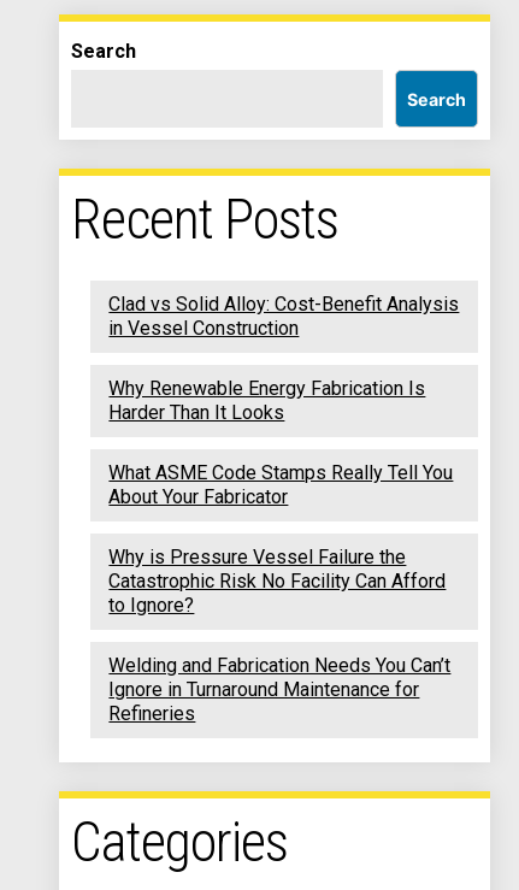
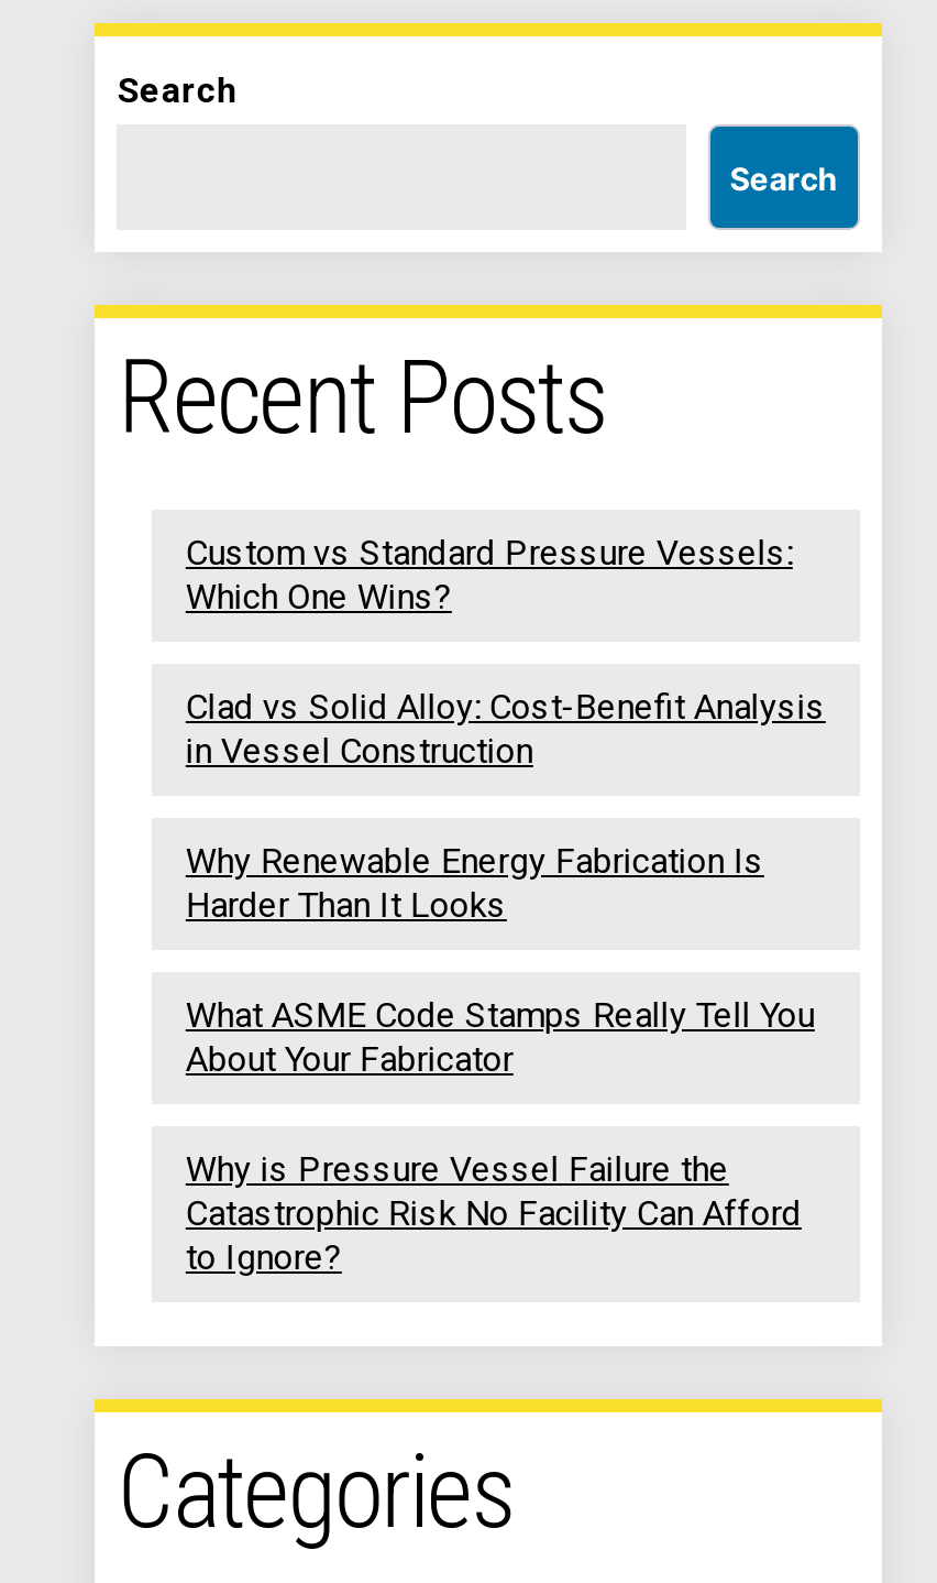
+ Custom vs Standard Pressure Vessels:
+ Which One Wins?

moved down: Clad vs Solid Alloy: Cost-Benefit Analysis | in Vessel Construction | Why Renewable Energy Fabrication Is | ... | Catastrophic Risk No Facility Can Afford | to Ignore?

- Welding and Fabrication Needs You Can’t
- Ignore in Turnaround Maintenance for
- Refineries
